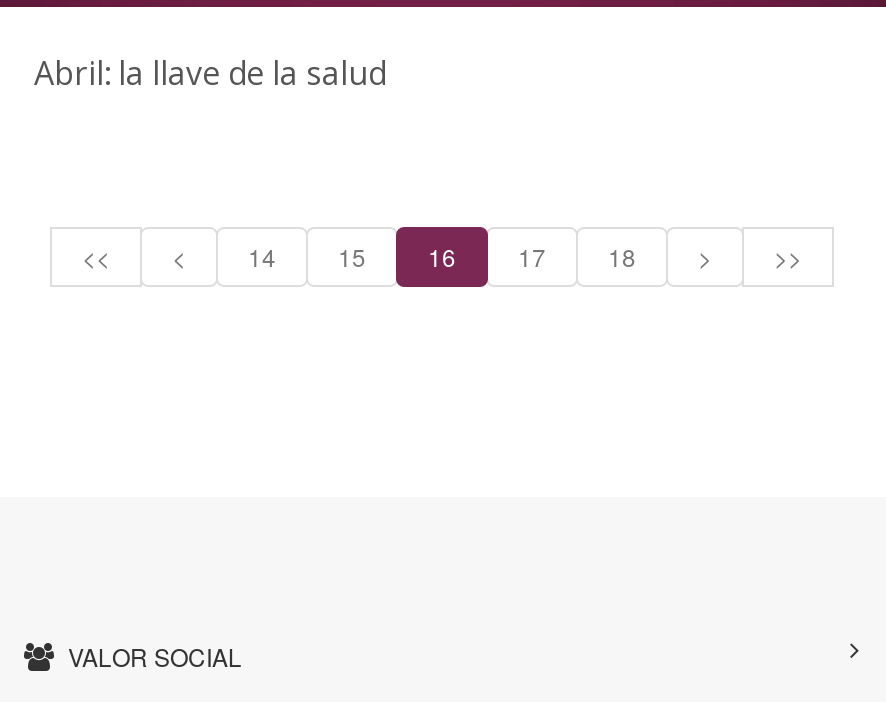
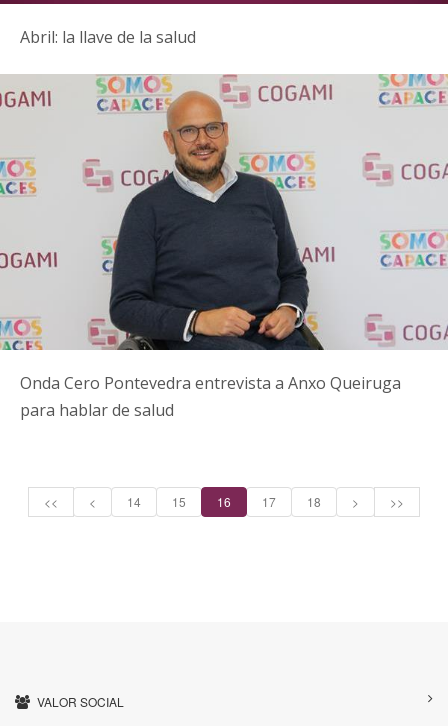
+ [image]
+ Onda Cero Pontevedra entrevista a Anxo Queiruga
+ para hablar de salud
